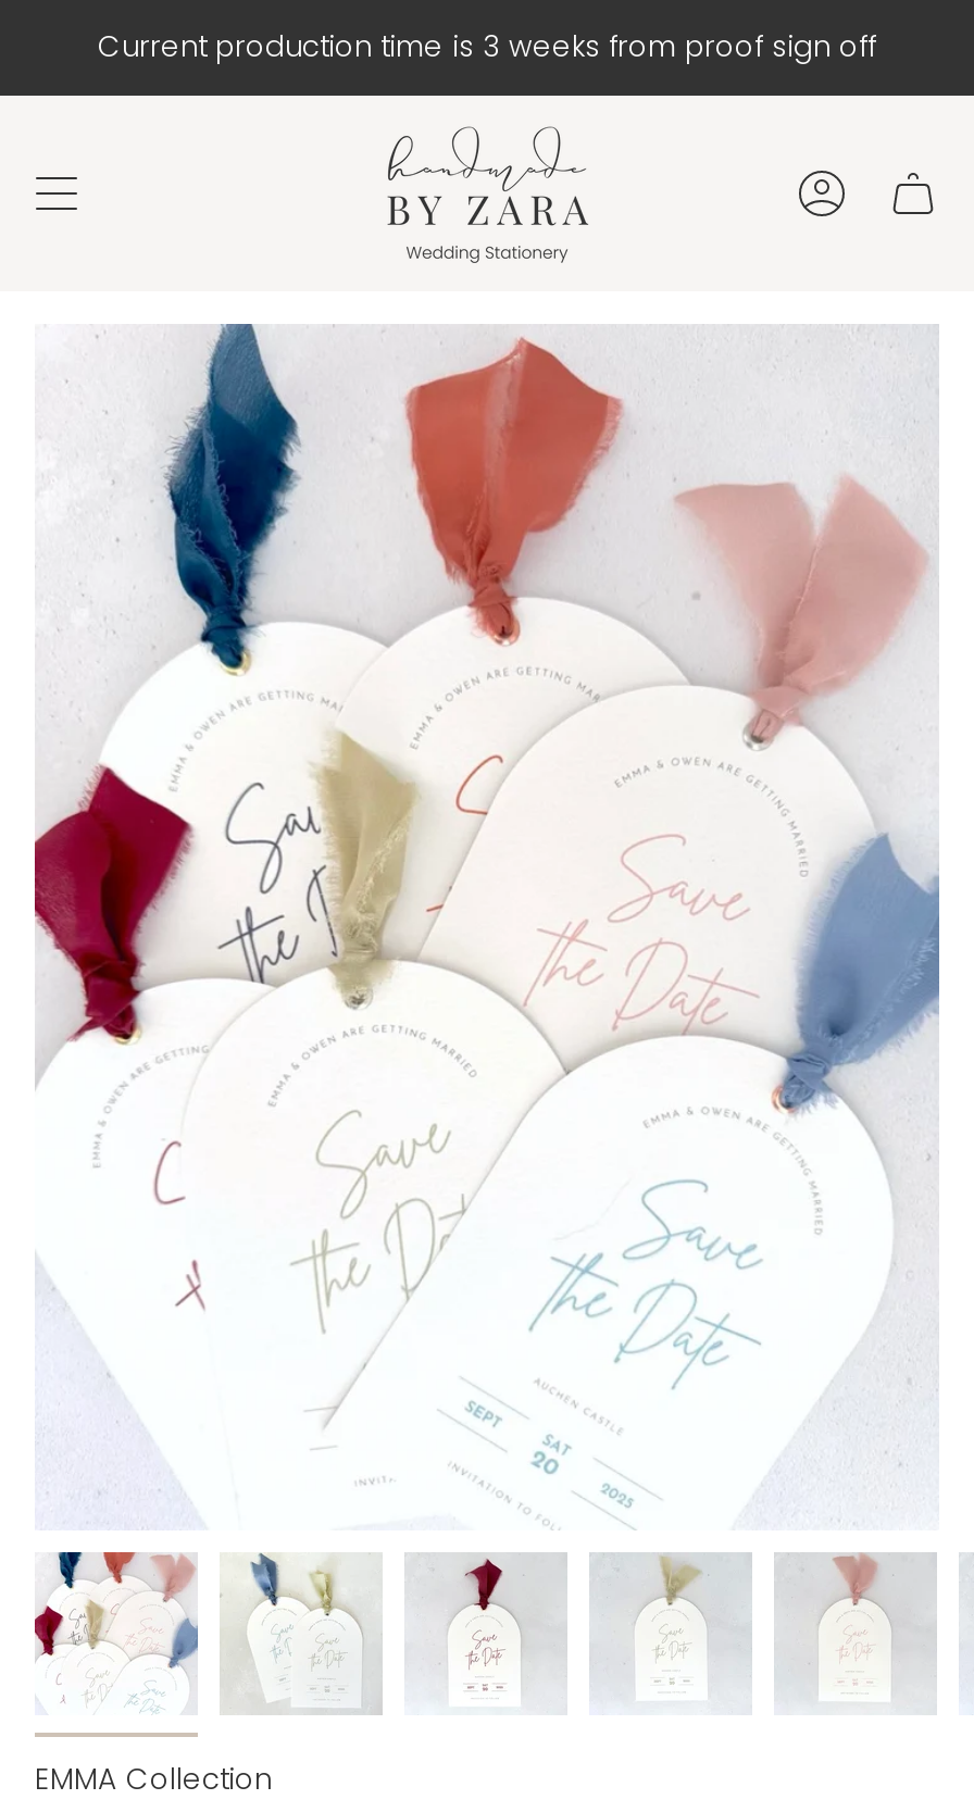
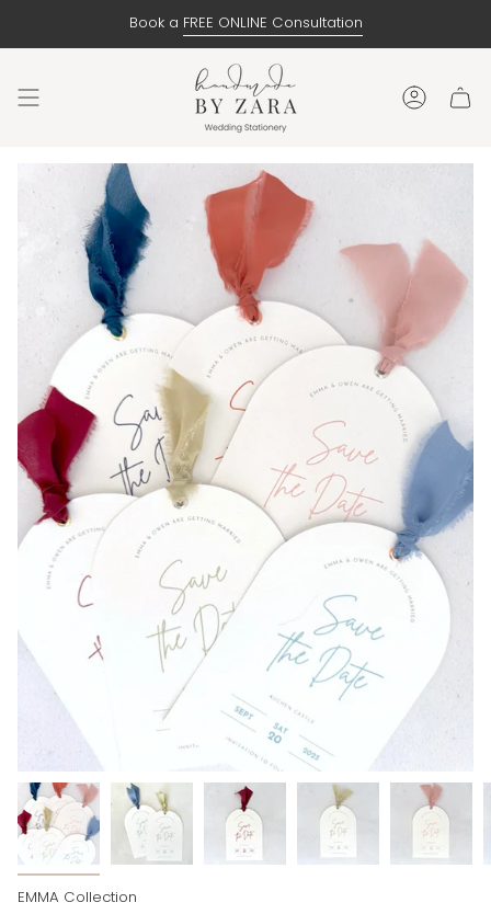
- Current production time is 3 weeks from proof sign off
+ Book a FREE ONLINE Consultation
